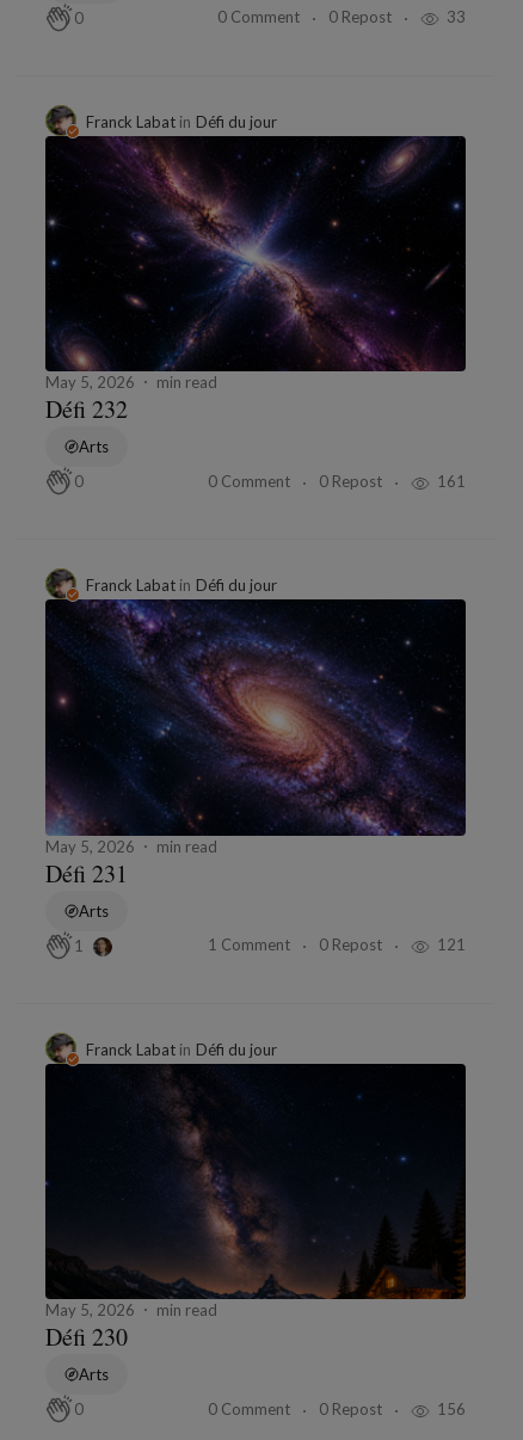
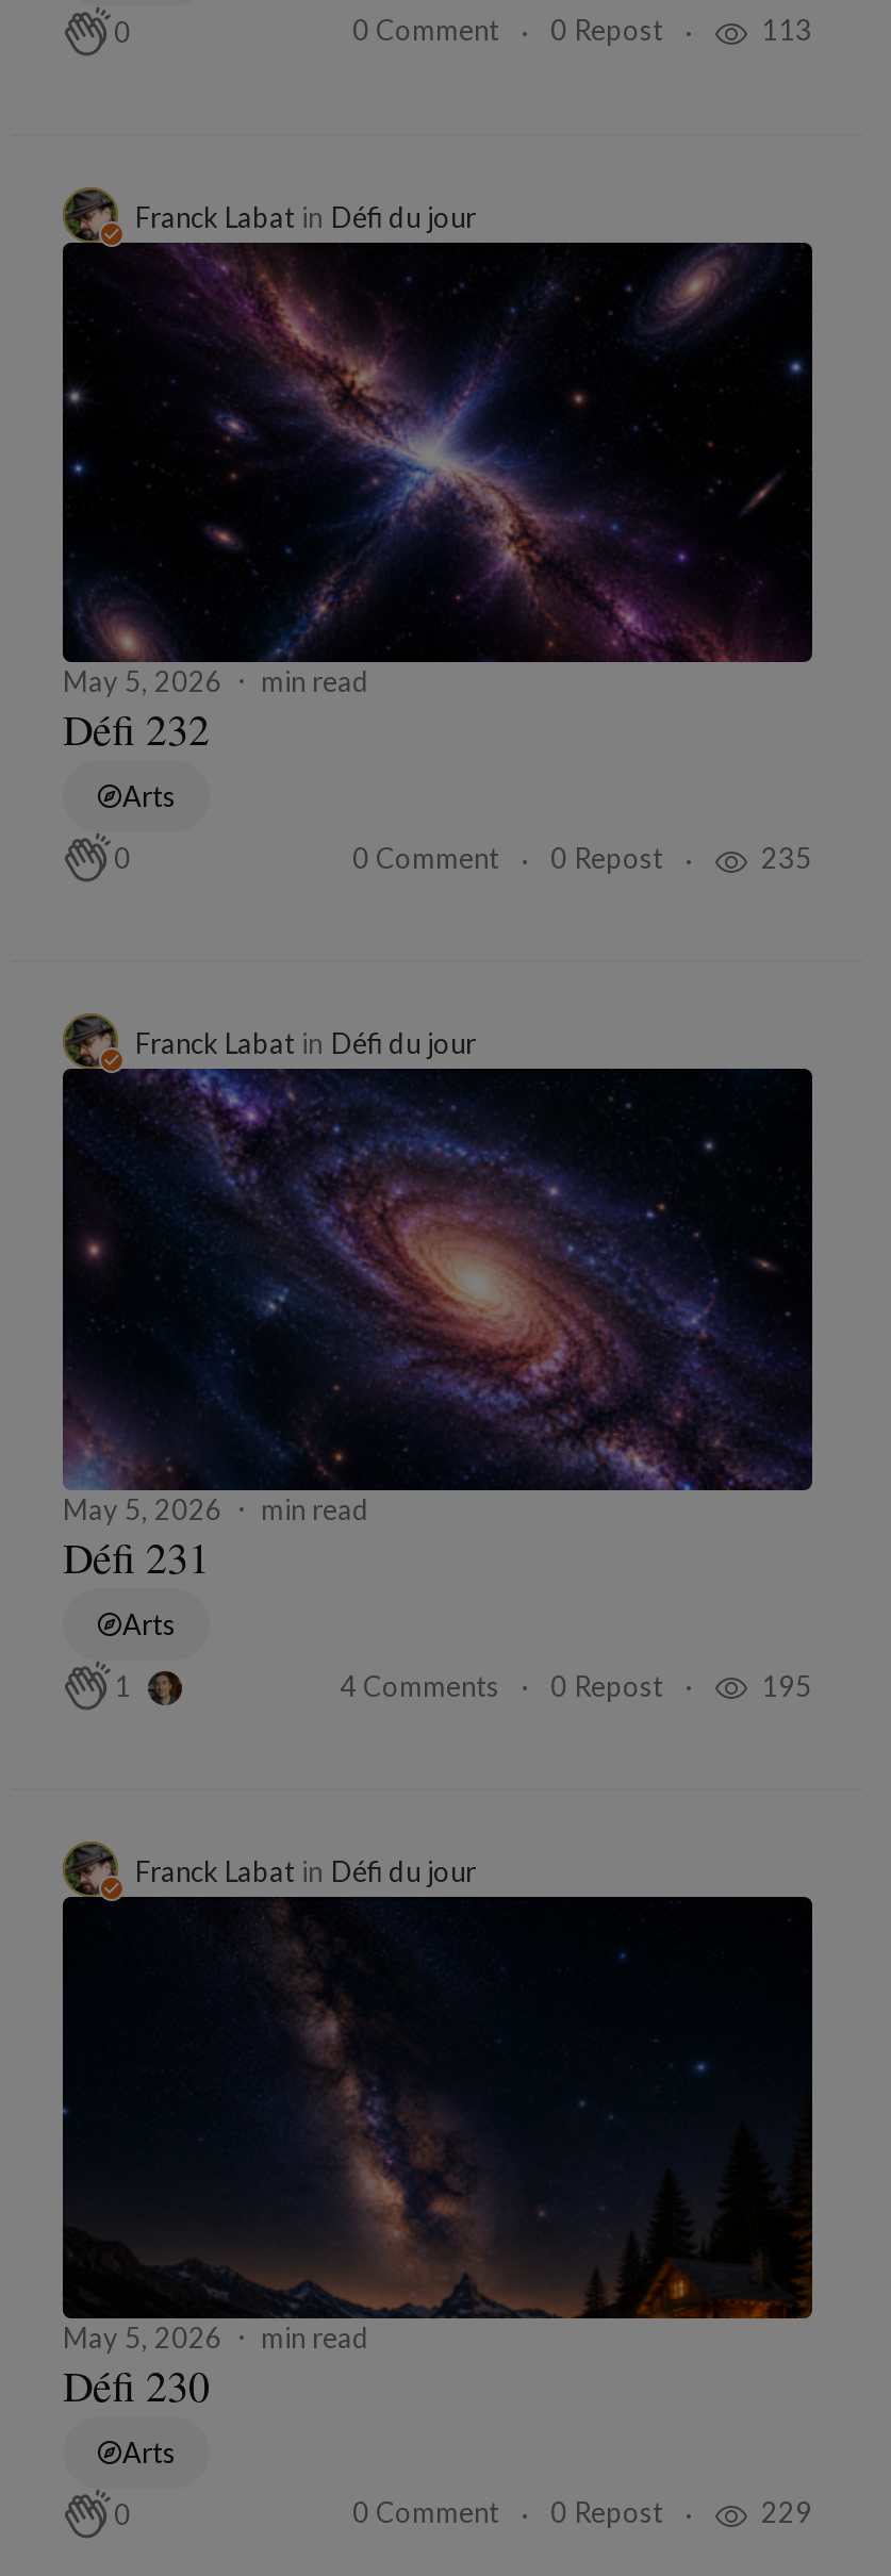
- 33
+ 113

- 161
+ 235

- 1 Comment 0 Repost
+ 4 Comments 0 Repost

- 121
+ 195

- 156
+ 229
